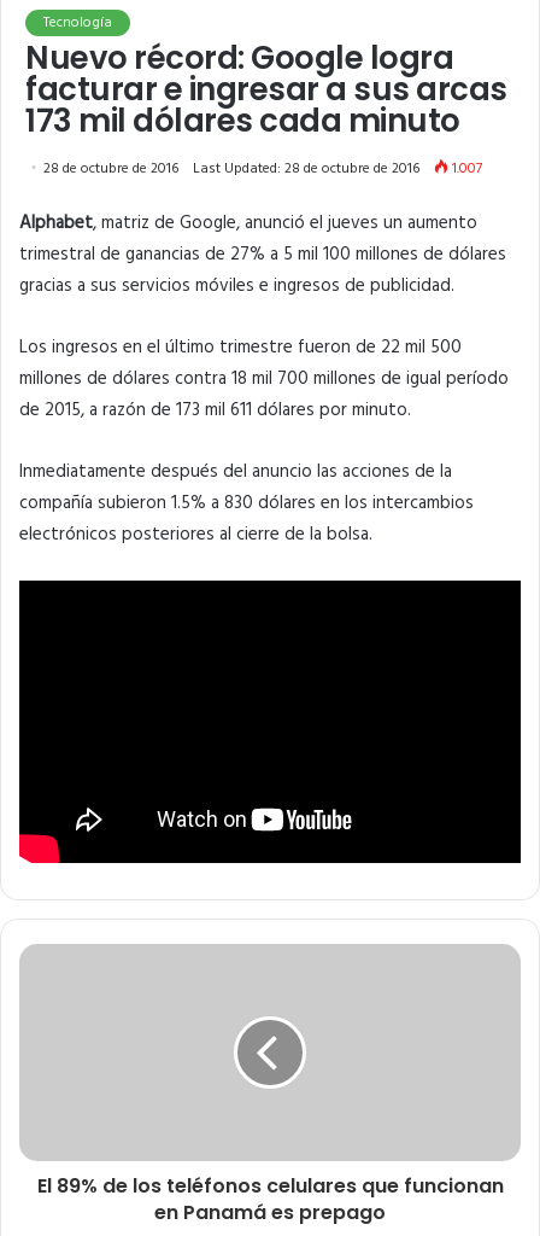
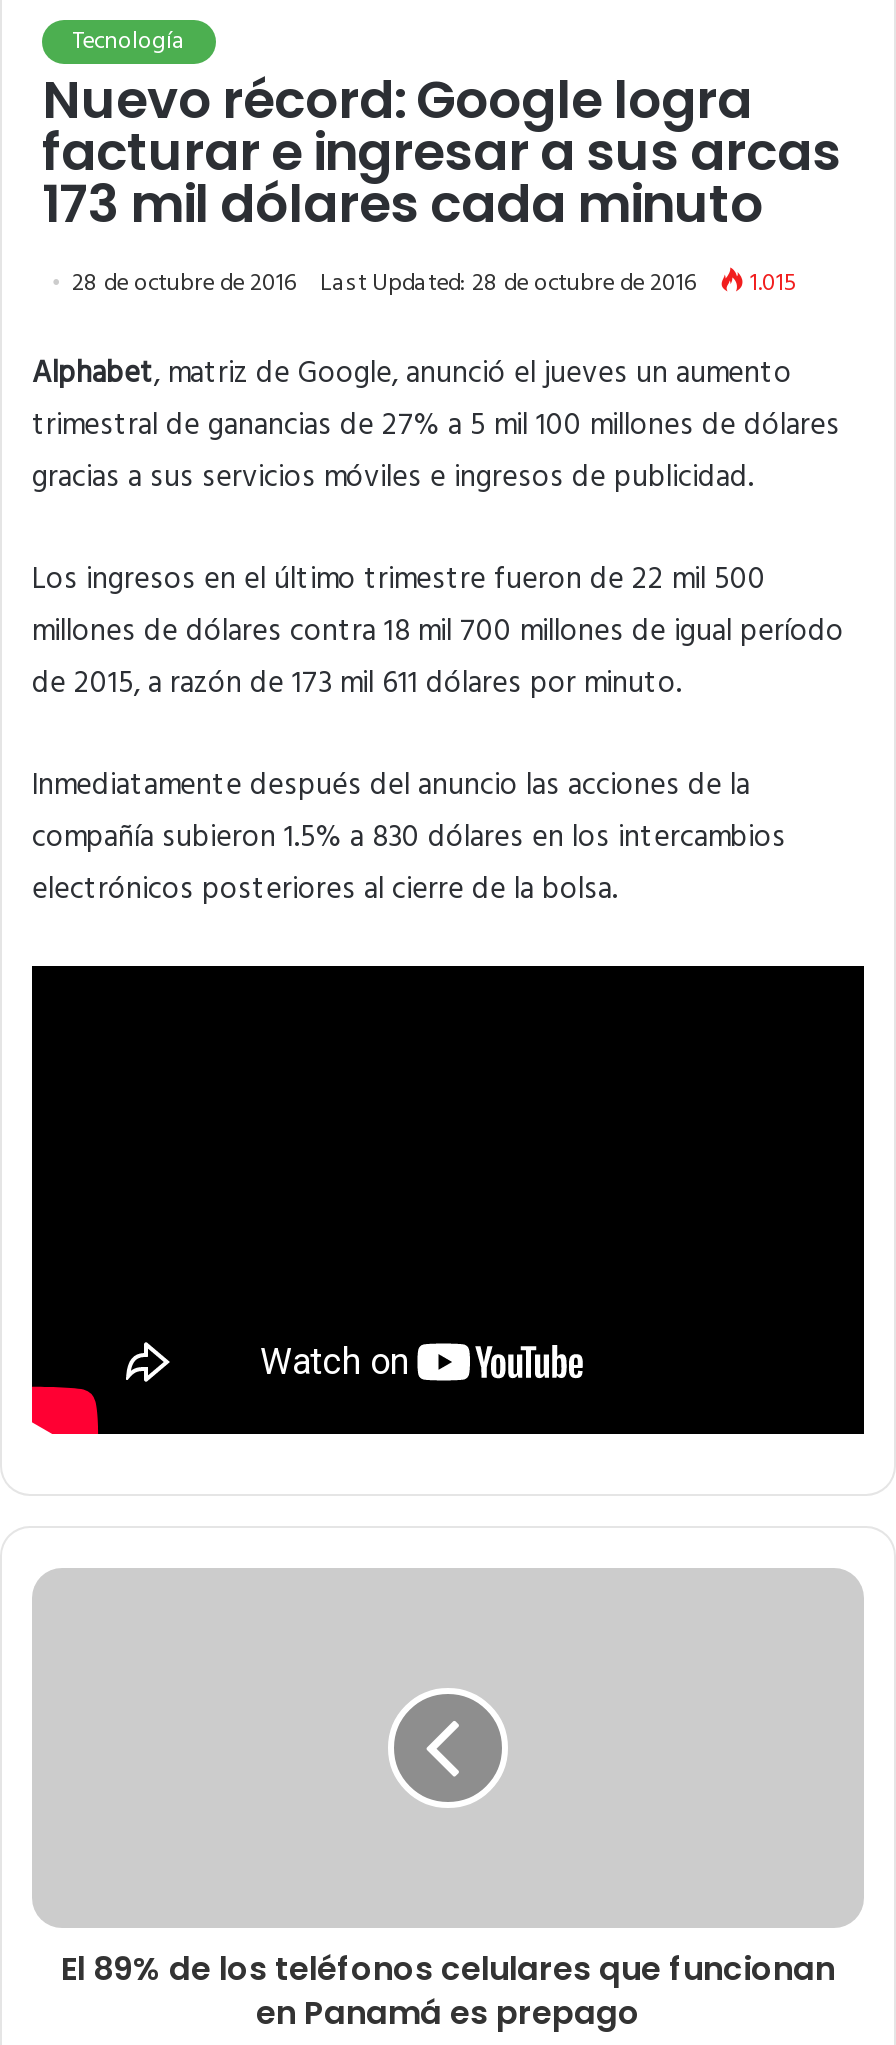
- 28 de octubre de 2016 Last Updated: 28 de octubre de 2016 1.007
+ 28 de octubre de 2016 Last Updated: 28 de octubre de 2016 1.015
